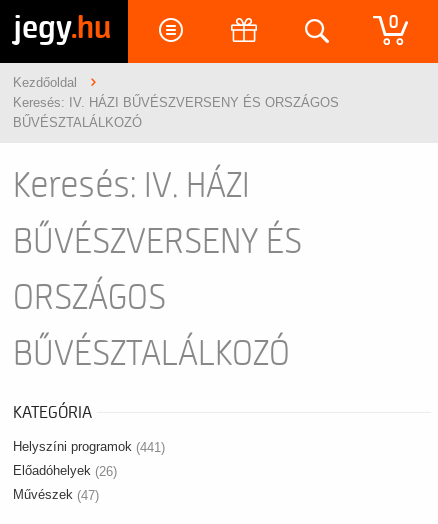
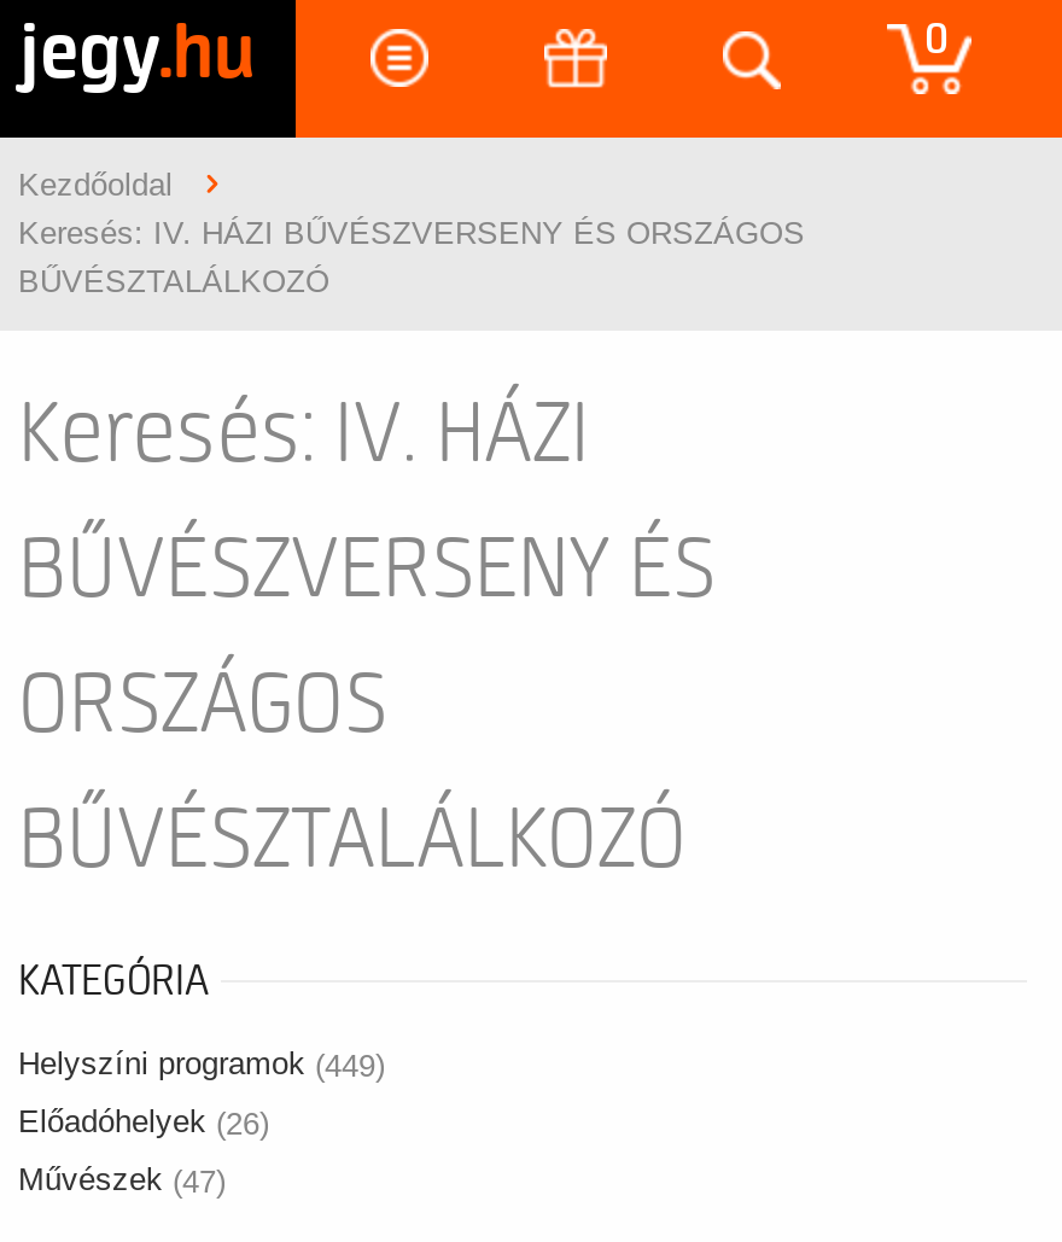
- Helyszíni programok (441)
+ Helyszíni programok (449)
